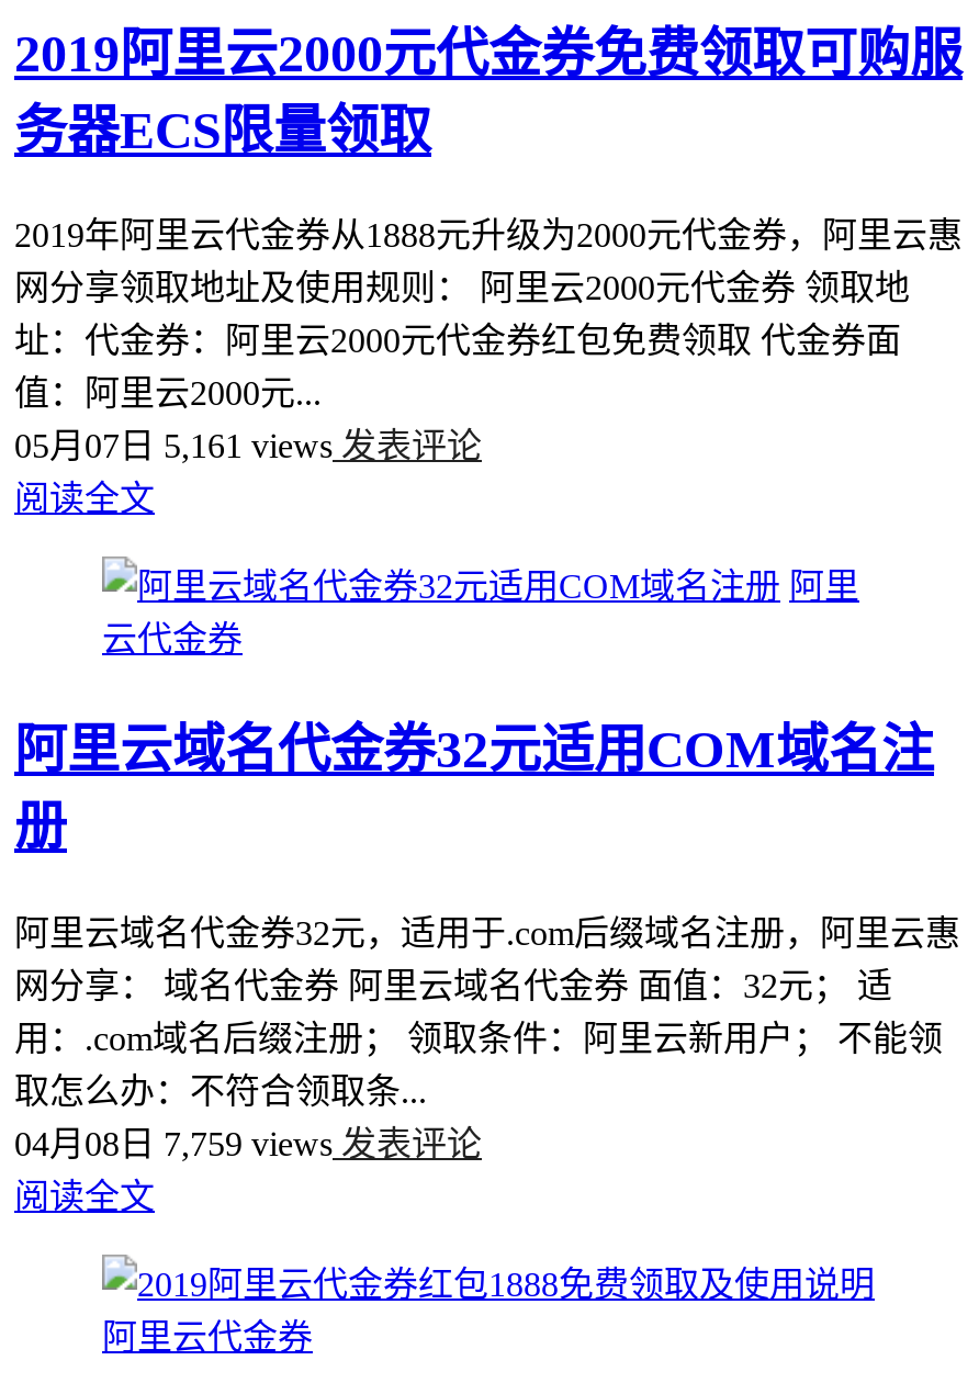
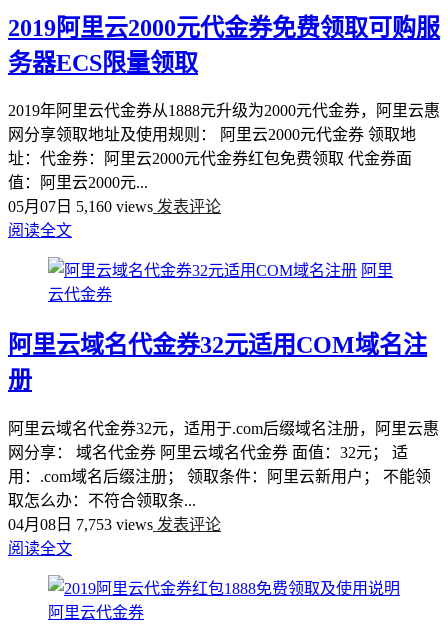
- 05月07日5,161 views发表评论
+ 05月07日5,160 views发表评论

- 04月08日7,759 views发表评论
+ 04月08日7,753 views发表评论
